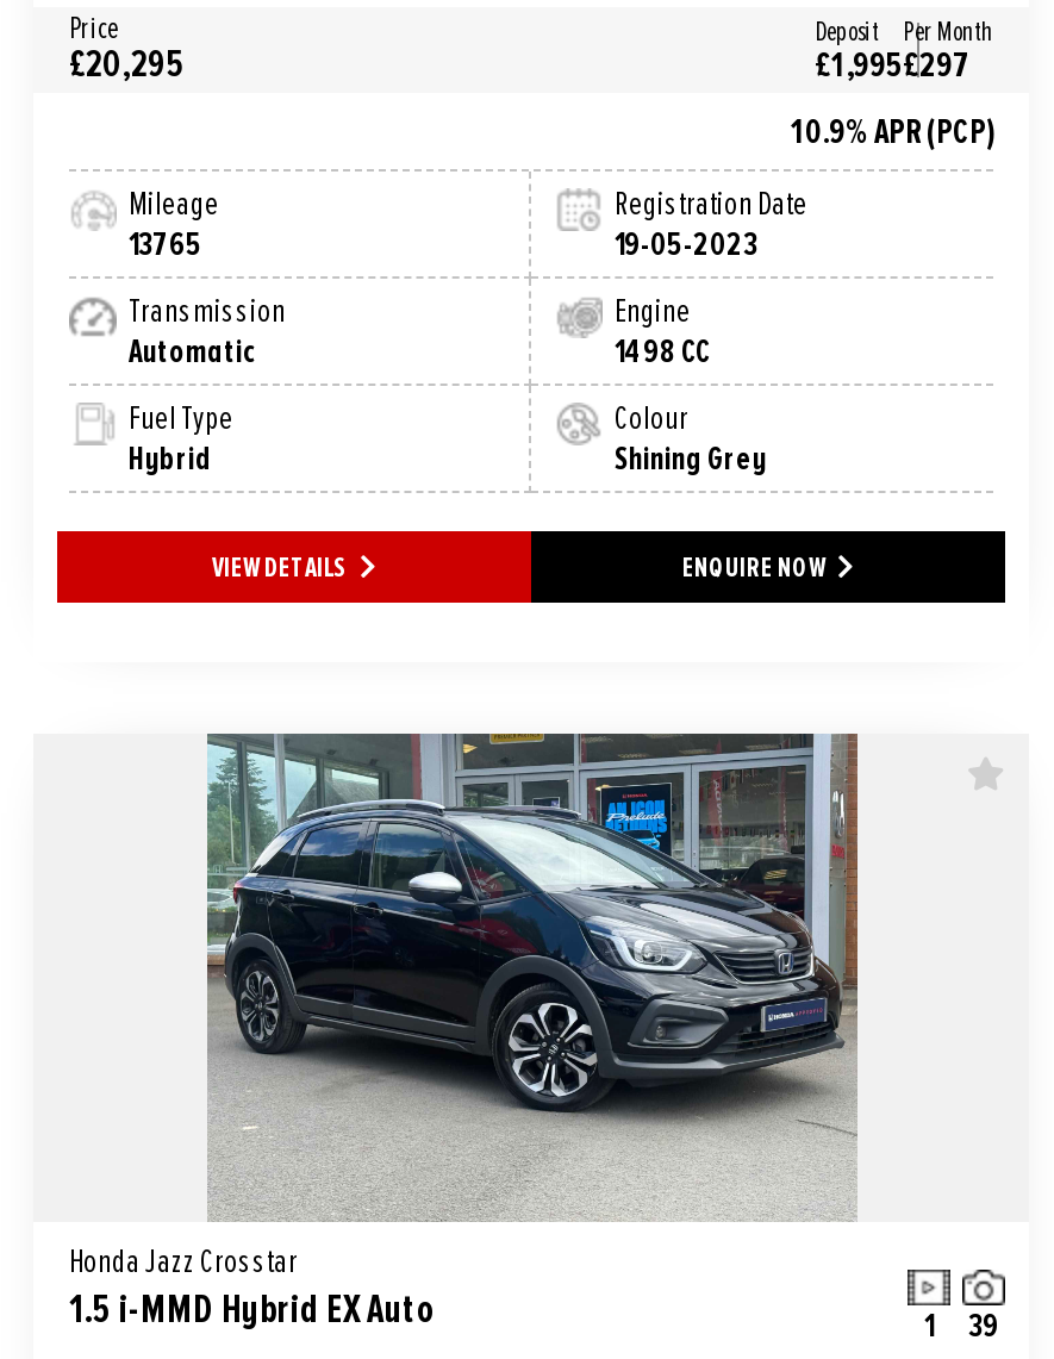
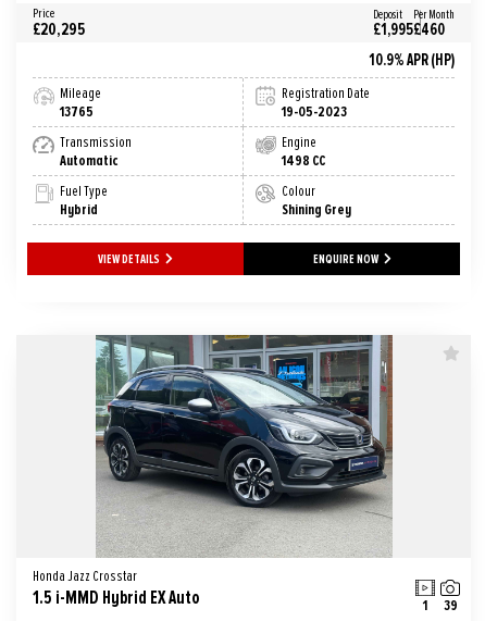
- £1,995 £297
+ £1,995 £460

- 10.9% APR (PCP)
+ 10.9% APR (HP)
